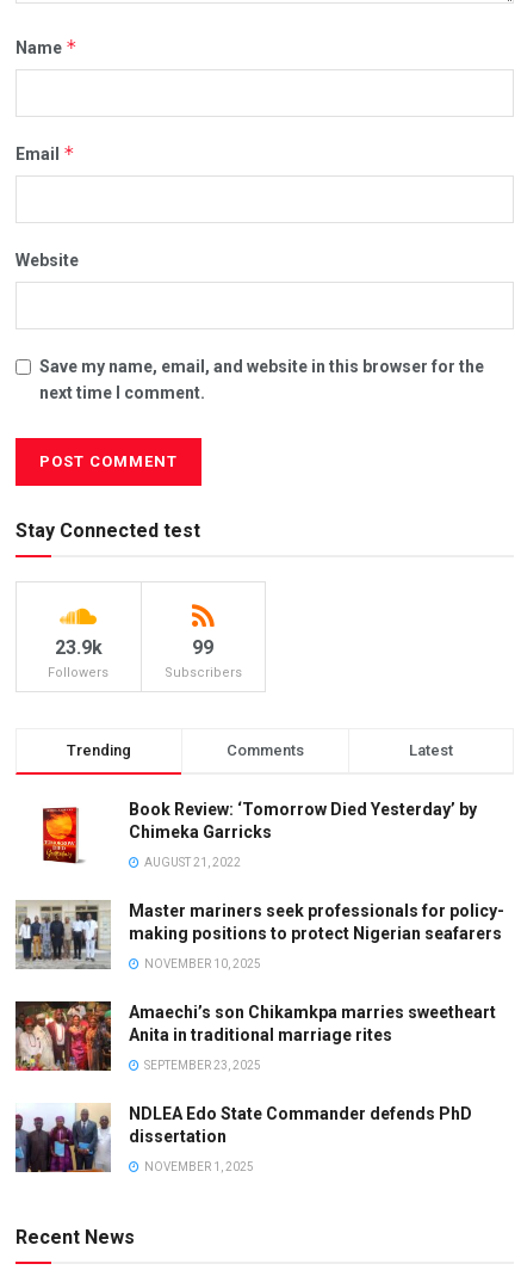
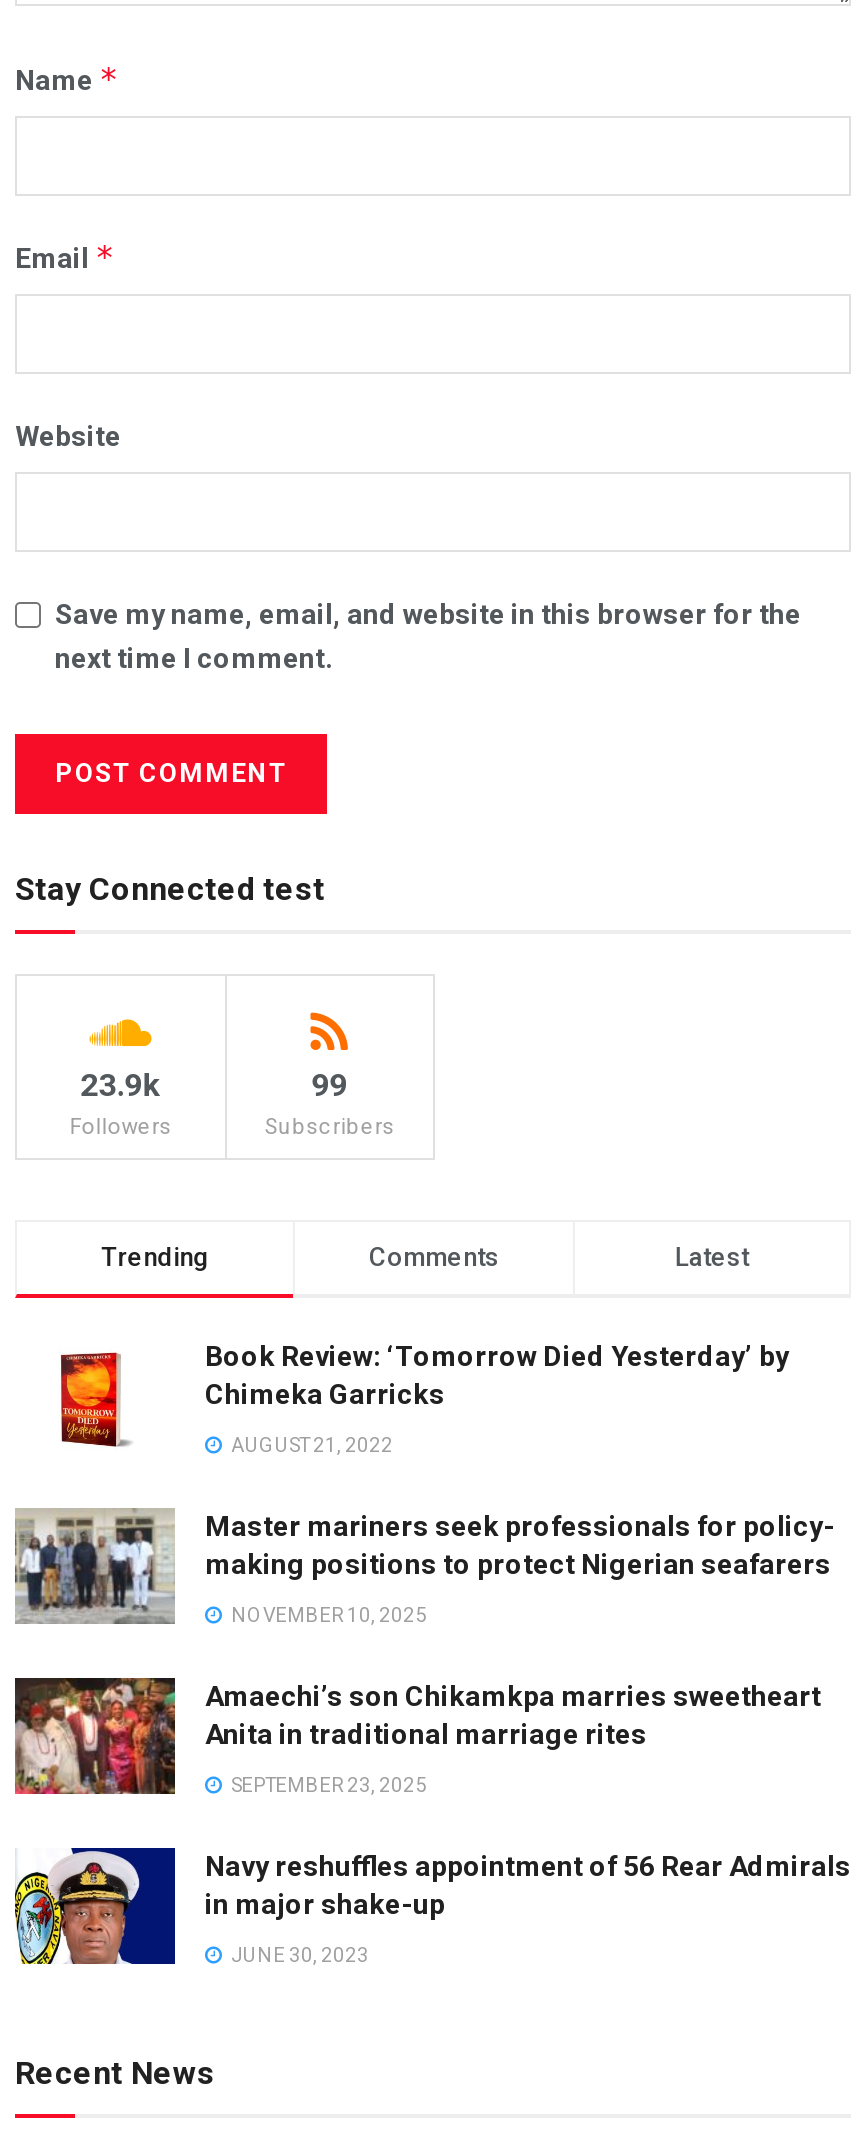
- [image]
- NDLEA Edo State Commander defends PhD
- dissertation
+ [image]
+ Navy reshuffles appointment of 56 Rear Admirals
+ in major shake-up

- NOVEMBER 1, 2025
+ JUNE 30, 2023
